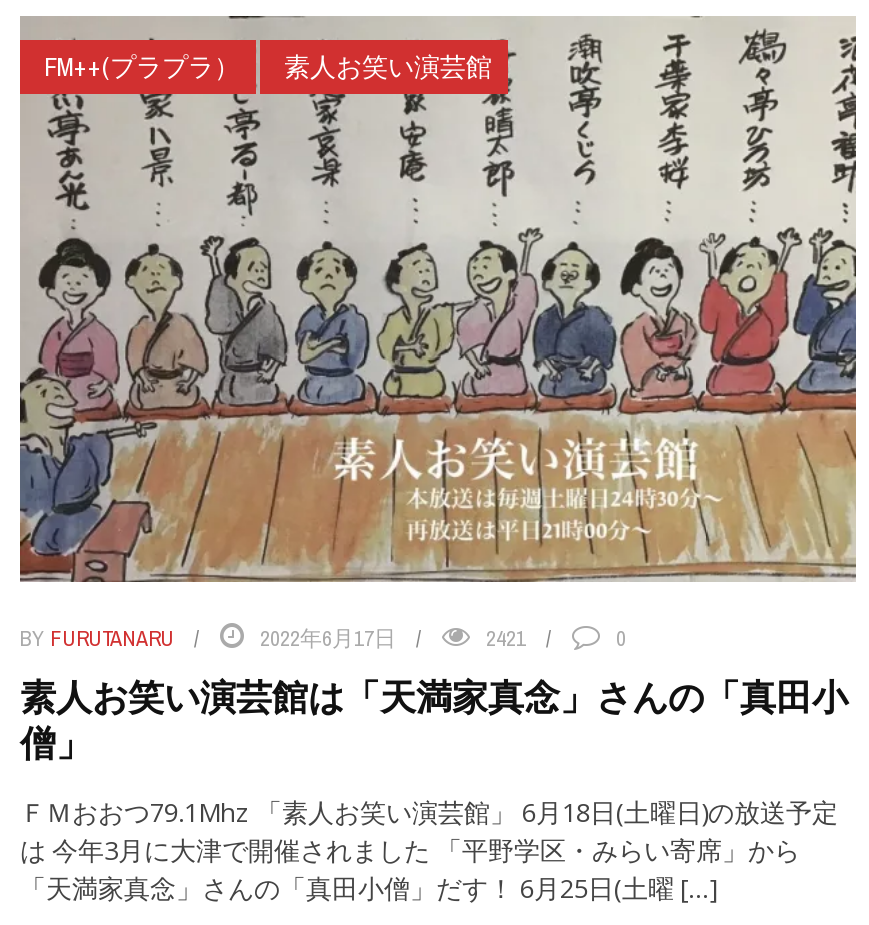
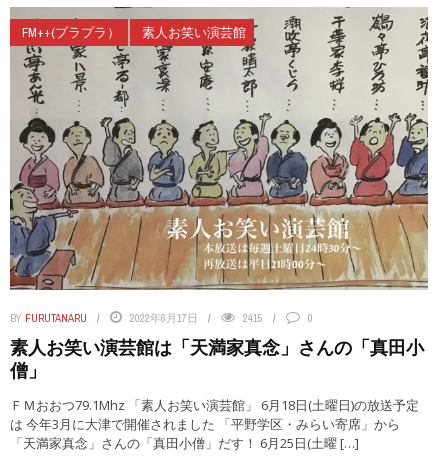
- 2421
+ 2415
